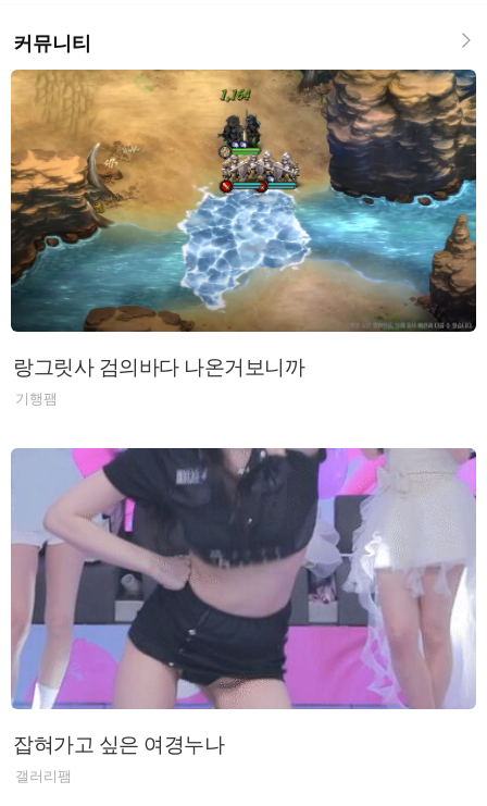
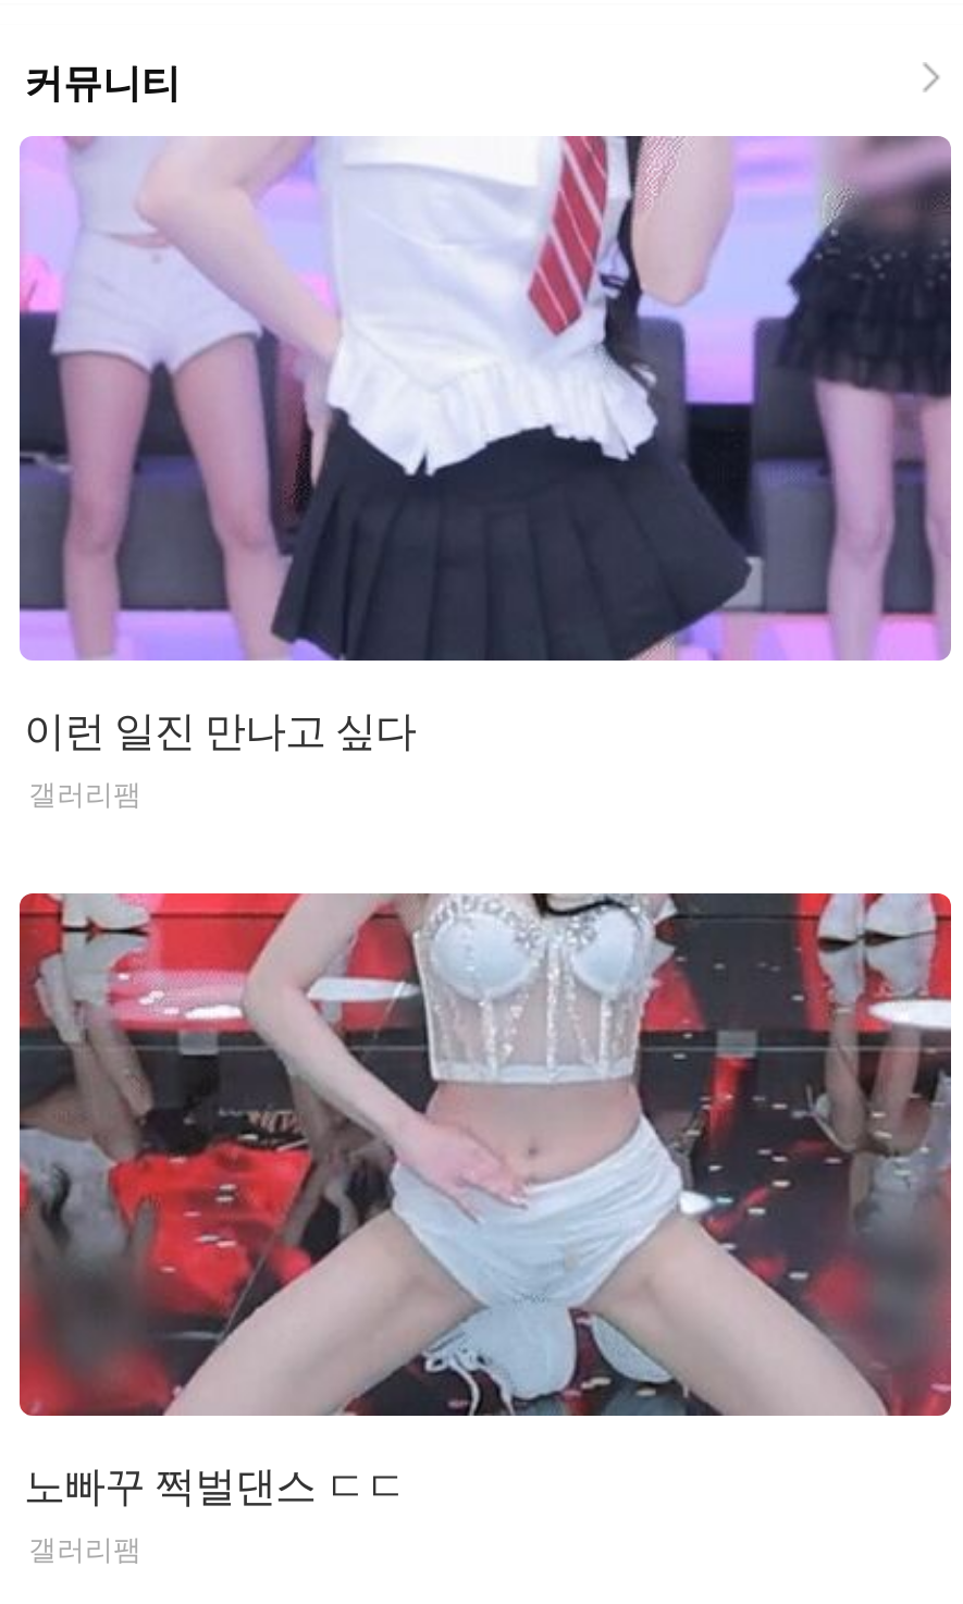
- [image]
- 랑그릿사 검의바다 나온거보니까
- 기행팸
+ [image]
+ 이런 일진 만나고 싶다
+ 갤러리팸

- [image]
- 잡혀가고 싶은 여경누나
+ [image]
+ 노빠꾸 쩍벌댄스 ㄷㄷ
